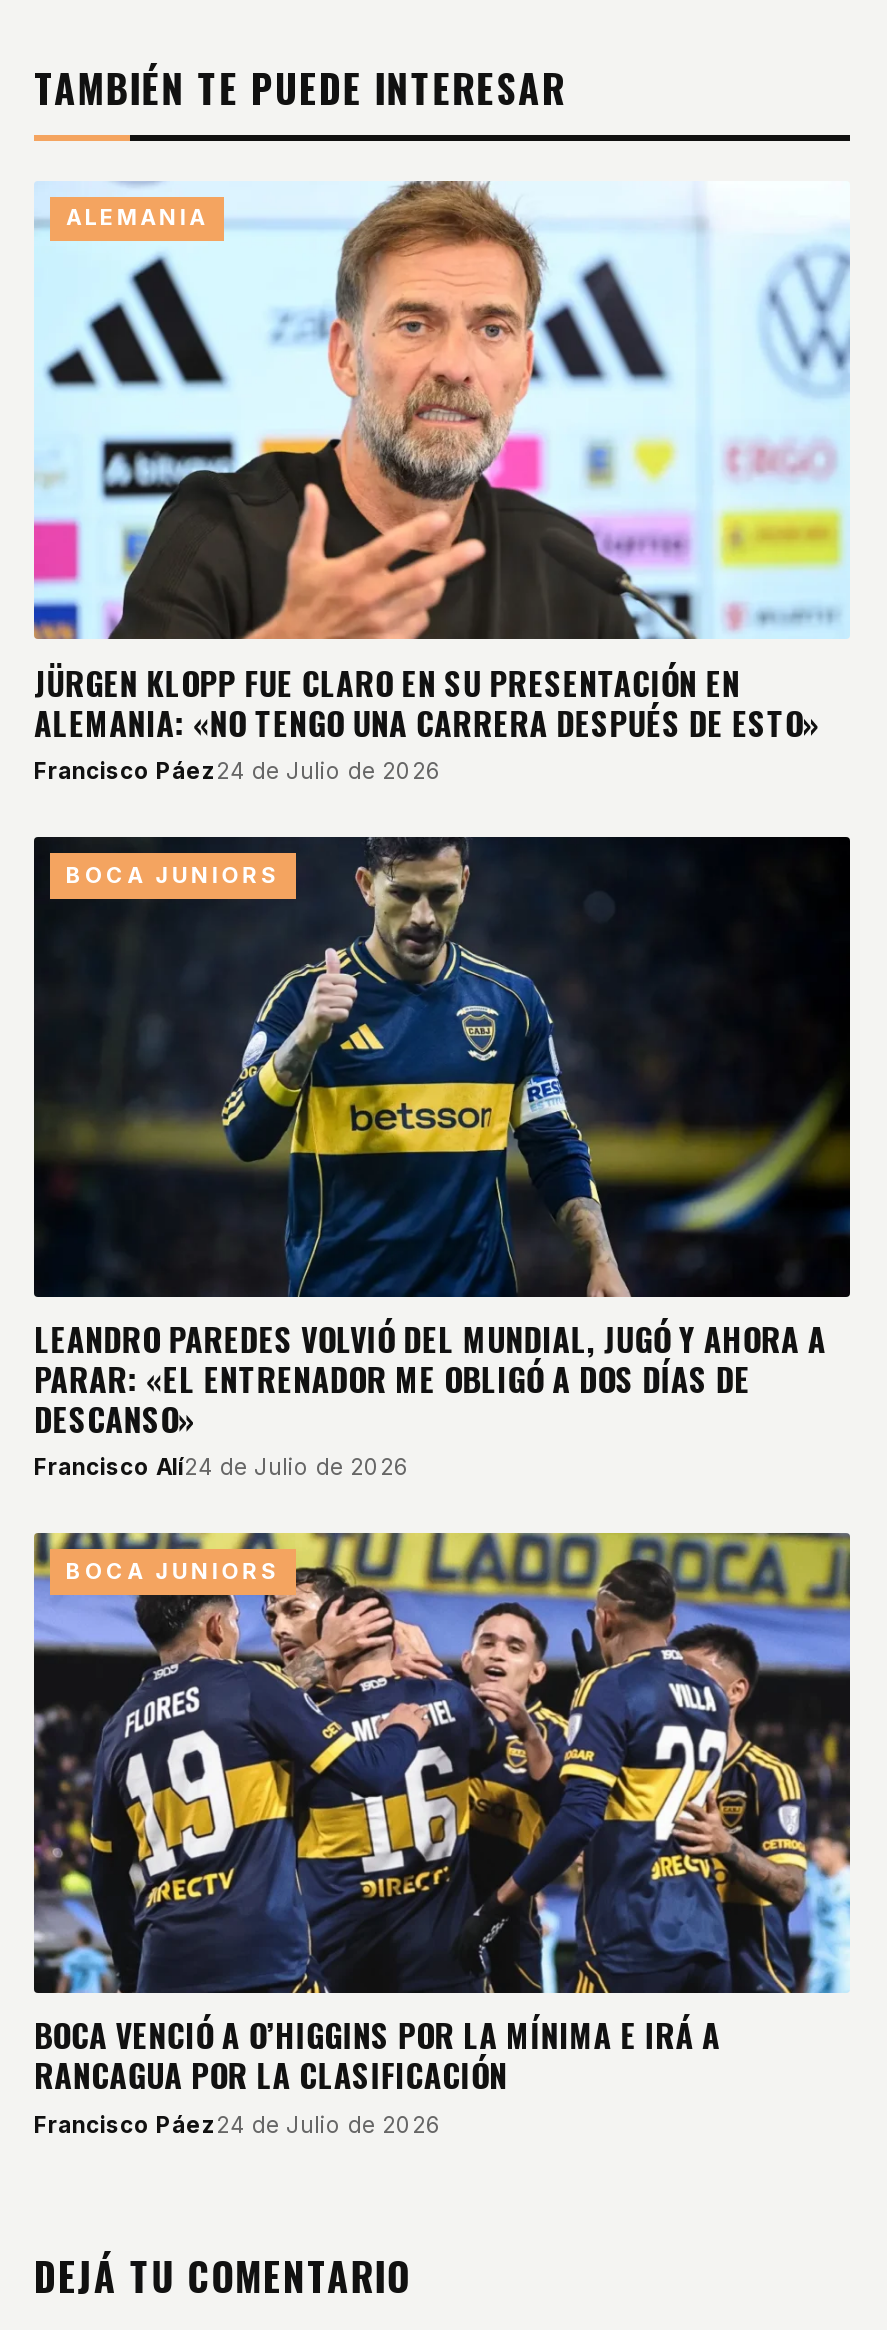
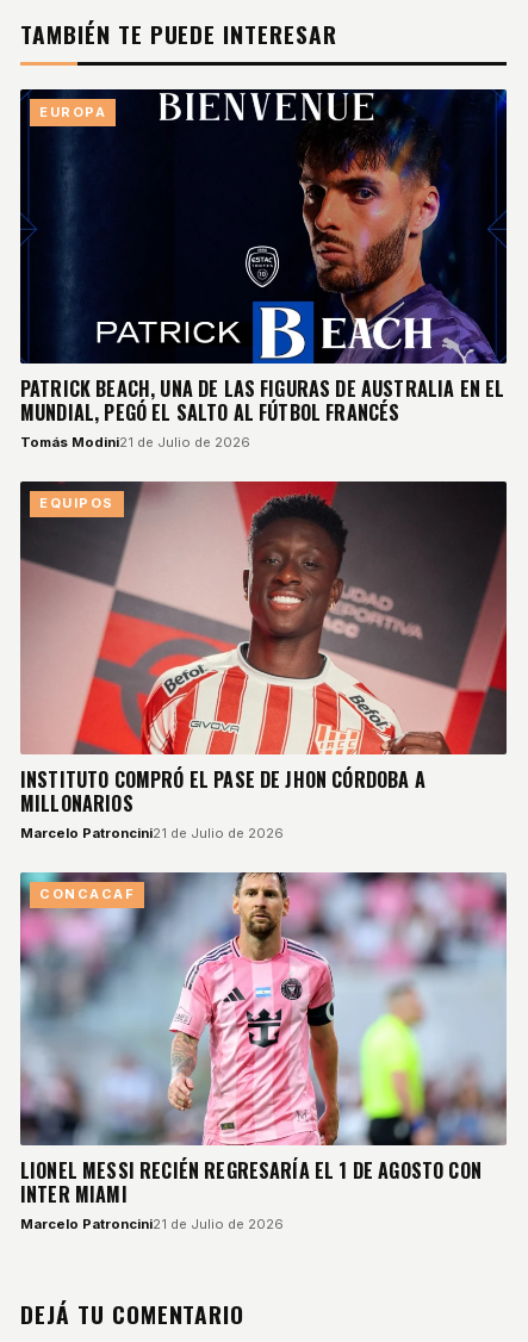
- [image]
- ALEMANIA
+ [image]
+ EUROPA

- JÜRGEN KLOPP FUE CLARO EN SU PRESENTACIÓN EN
- ALEMANIA: «NO TENGO UNA CARRERA DESPUÉS DE ESTO»
- Francisco Páez 24 de Julio de 2026
+ PATRICK BEACH, UNA DE LAS FIGURAS DE AUSTRALIA EN EL
+ MUNDIAL, PEGÓ EL SALTO AL FÚTBOL FRANCÉS
+ Tomás Modini 21 de Julio de 2026

- [image]
- BOCA JUNIORS
+ [image]
+ EQUIPOS

- LEANDRO PAREDES VOLVIÓ DEL MUNDIAL, JUGÓ Y AHORA A
- PARAR: «EL ENTRENADOR ME OBLIGÓ A DOS DÍAS DE
- DESCANSO»
- Francisco Alí24 de Julio de 2026
+ INSTITUTO COMPRÓ EL PASE DE JHON CÓRDOBA A
+ MILLONARIOS
+ Marcelo Patroncini21 de Julio de 2026

- [image]
- BOCA JUNIORS
+ [image]
+ CONCACAF

- BOCA VENCIÓ A O’HIGGINS POR LA MÍNIMA E IRÁ A
- RANCAGUA POR LA CLASIFICACIÓN
- Francisco Páez 24 de Julio de 2026
+ LIONEL MESSI RECIÉN REGRESARÍA EL 1 DE AGOSTO CON
+ INTER MIAMI
+ Marcelo Patroncini 21 de Julio de 2026
